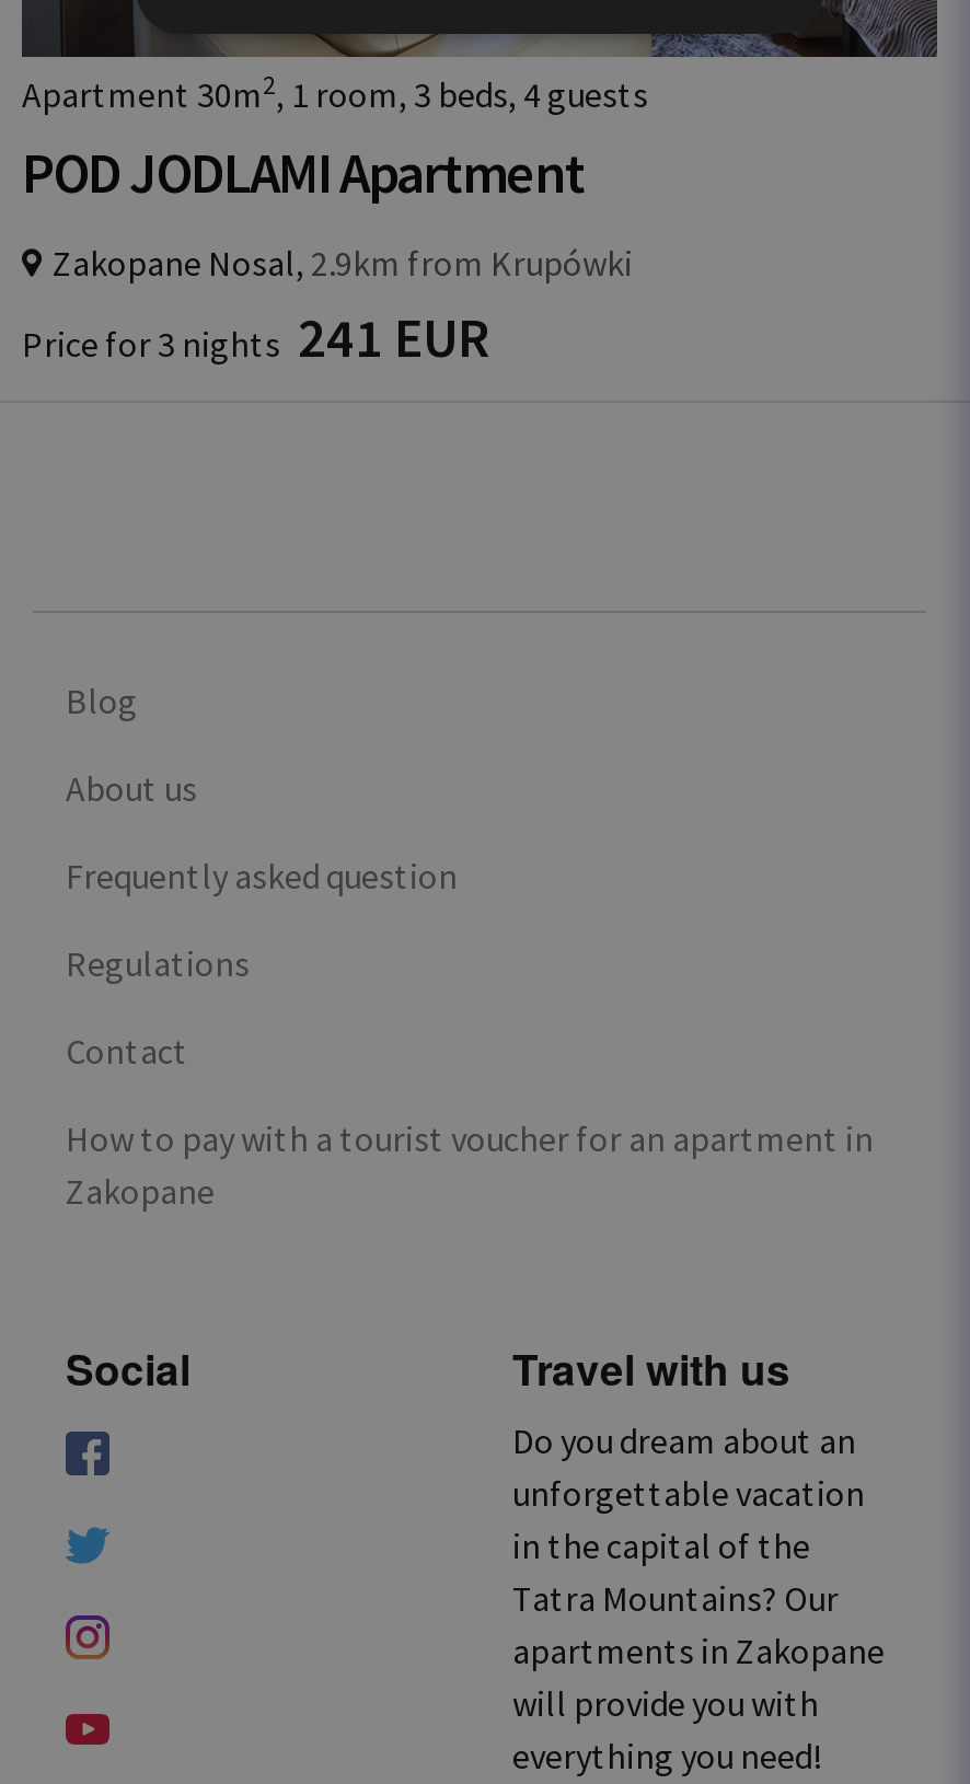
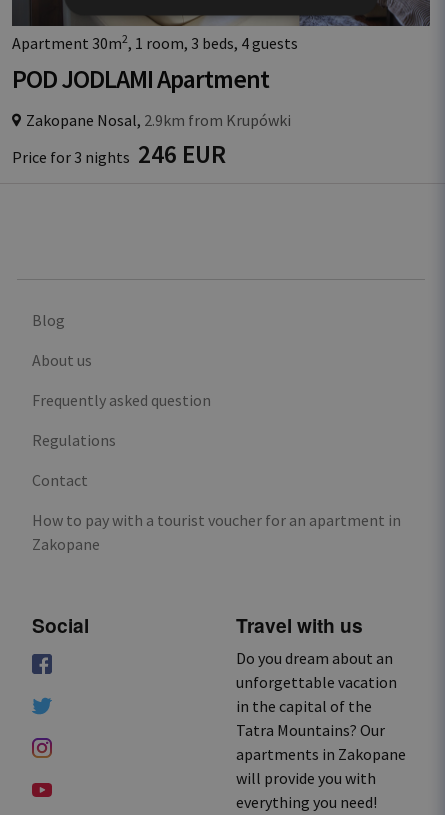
- Price for 3 nights 241 EUR
+ Price for 3 nights 246 EUR
